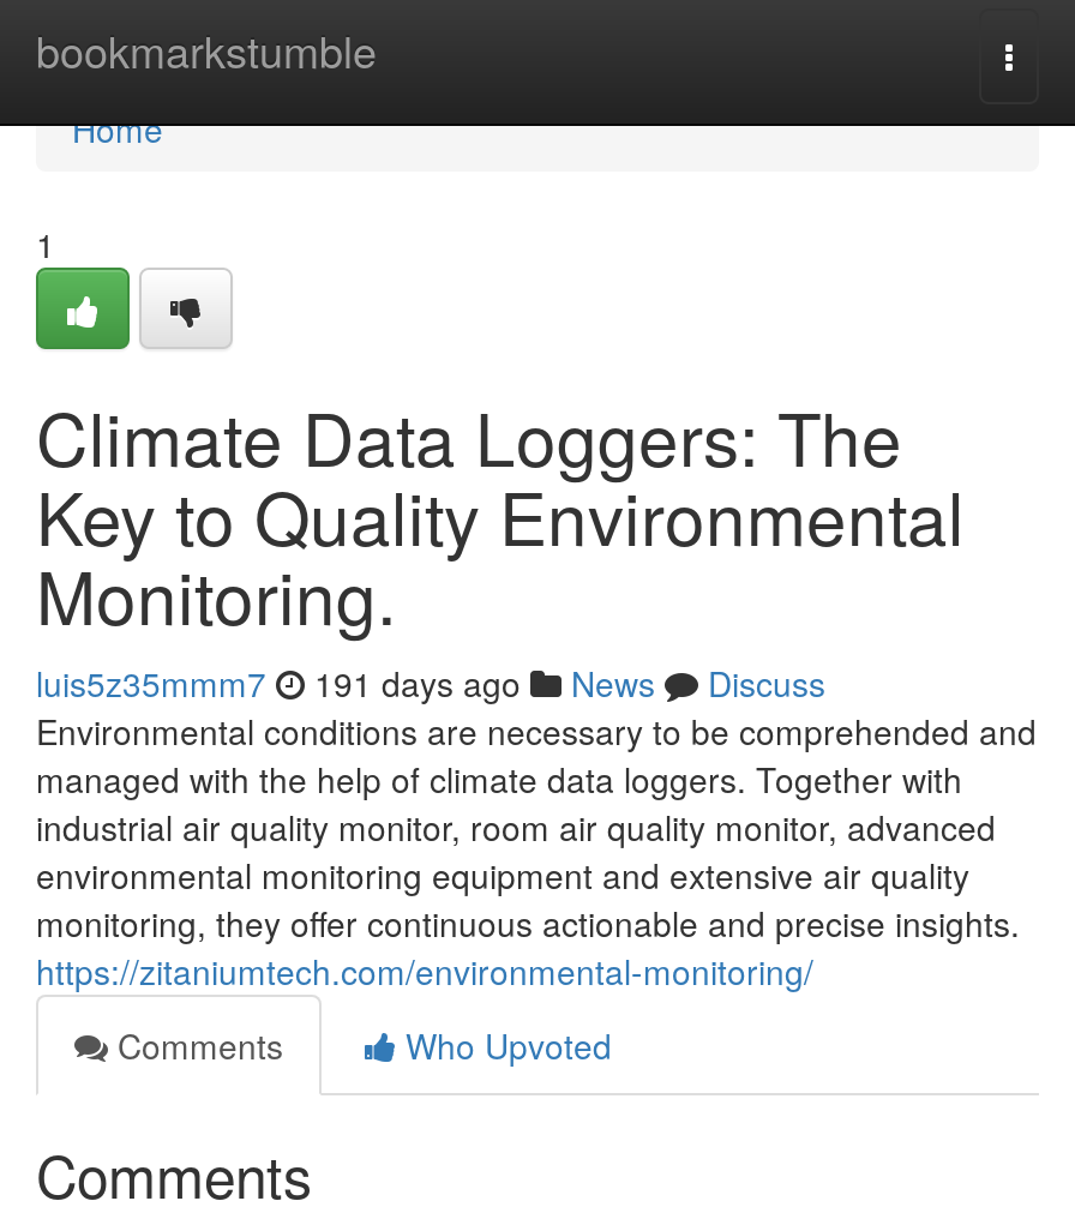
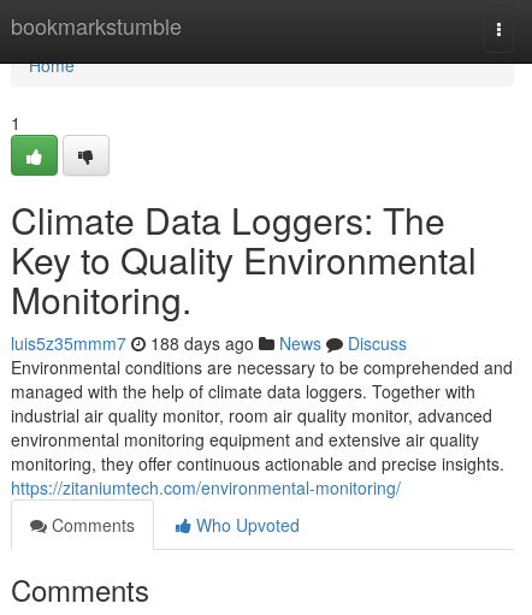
- luis5z35mmm7 191 days ago News Discuss
+ luis5z35mmm7 188 days ago News Discuss
